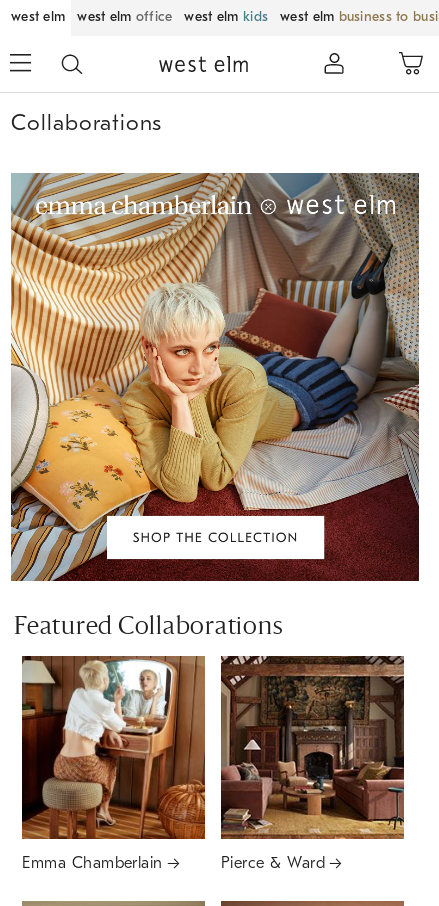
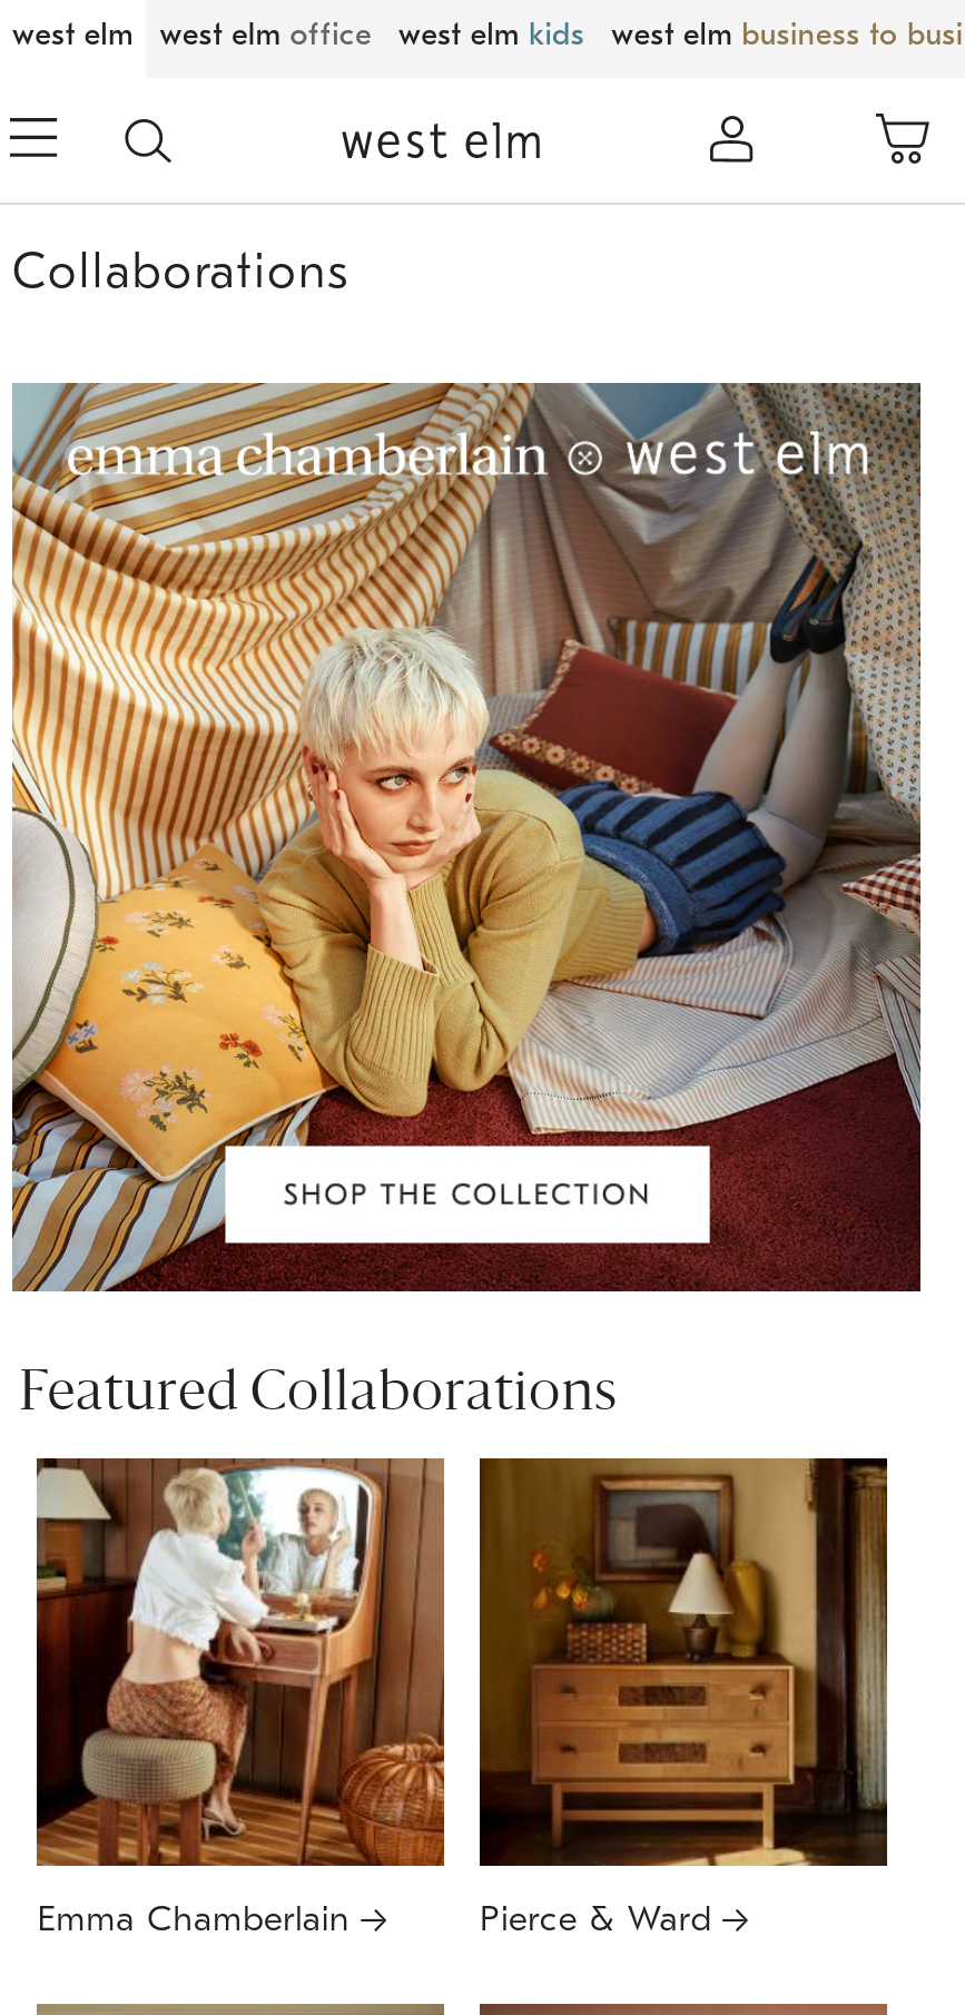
- [image]
+ [image]
